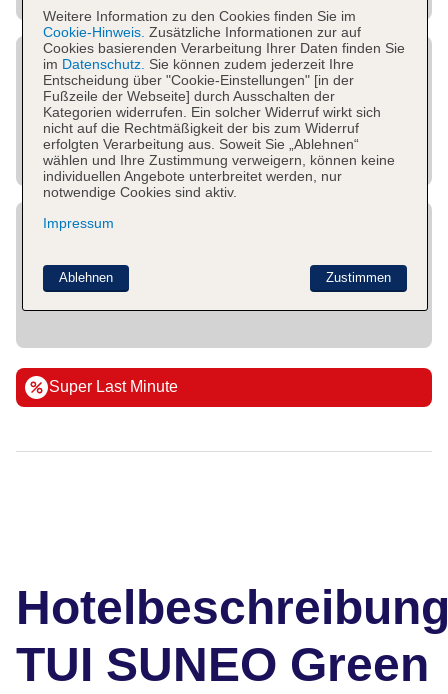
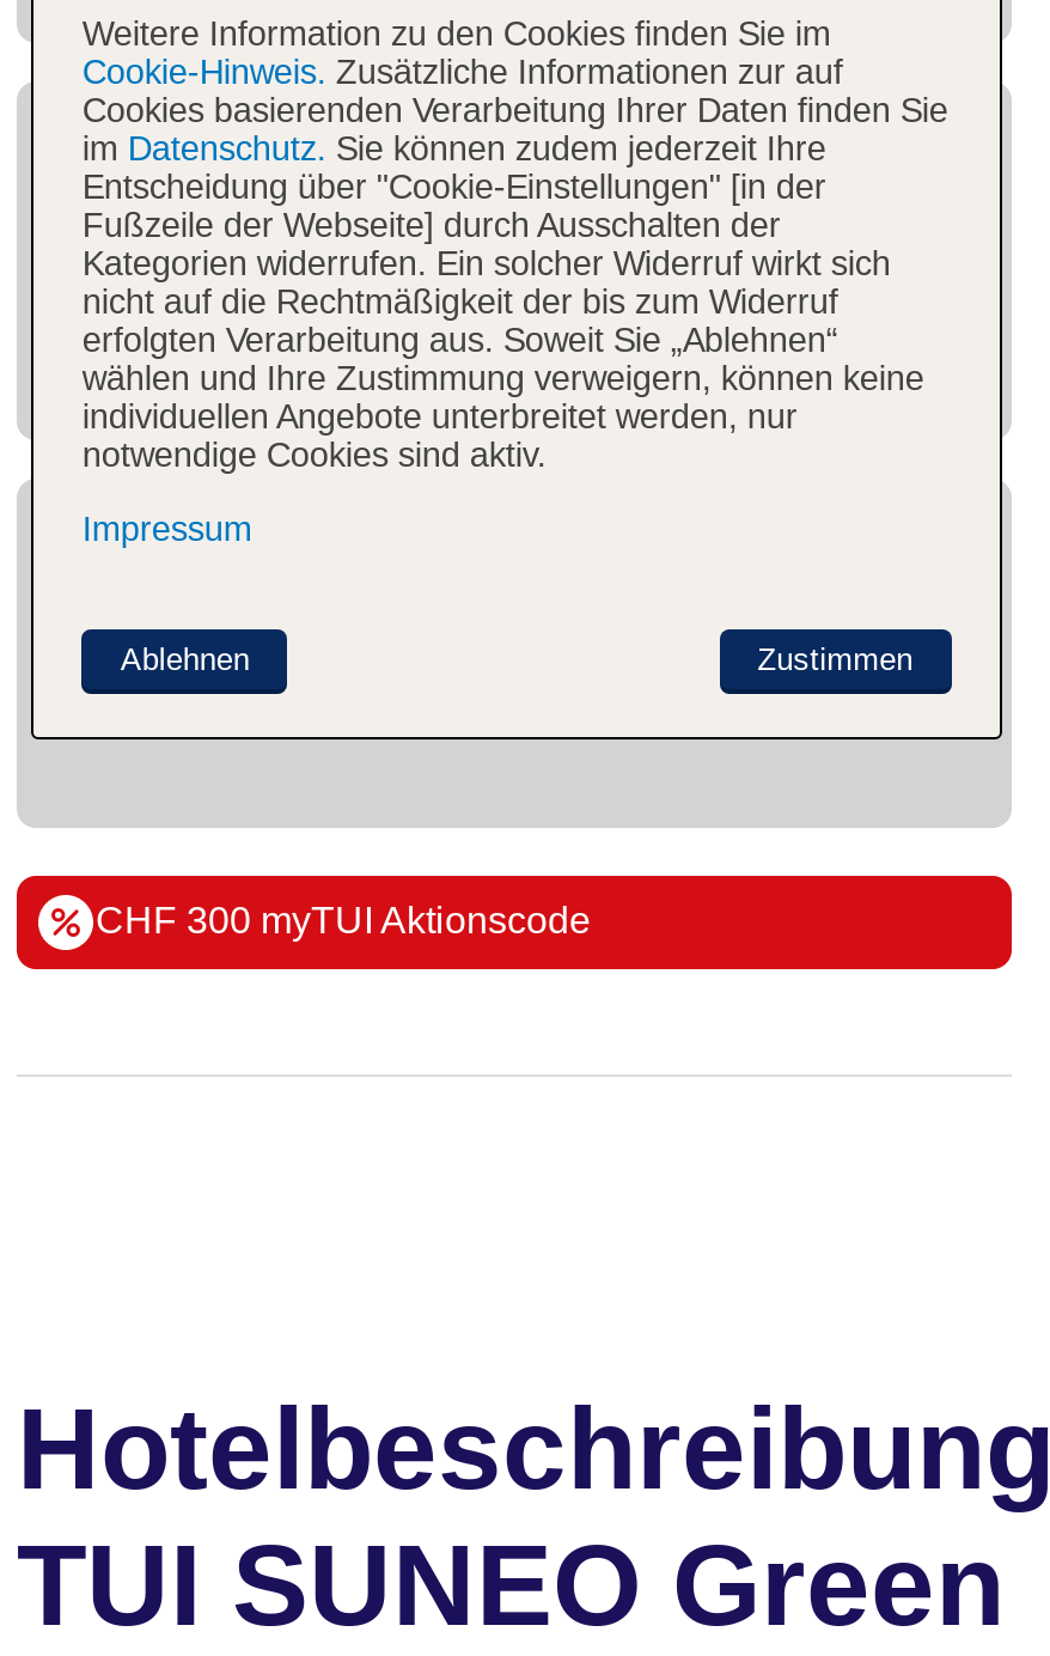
- Super Last Minute
+ CHF 300 myTUI Aktionscode
